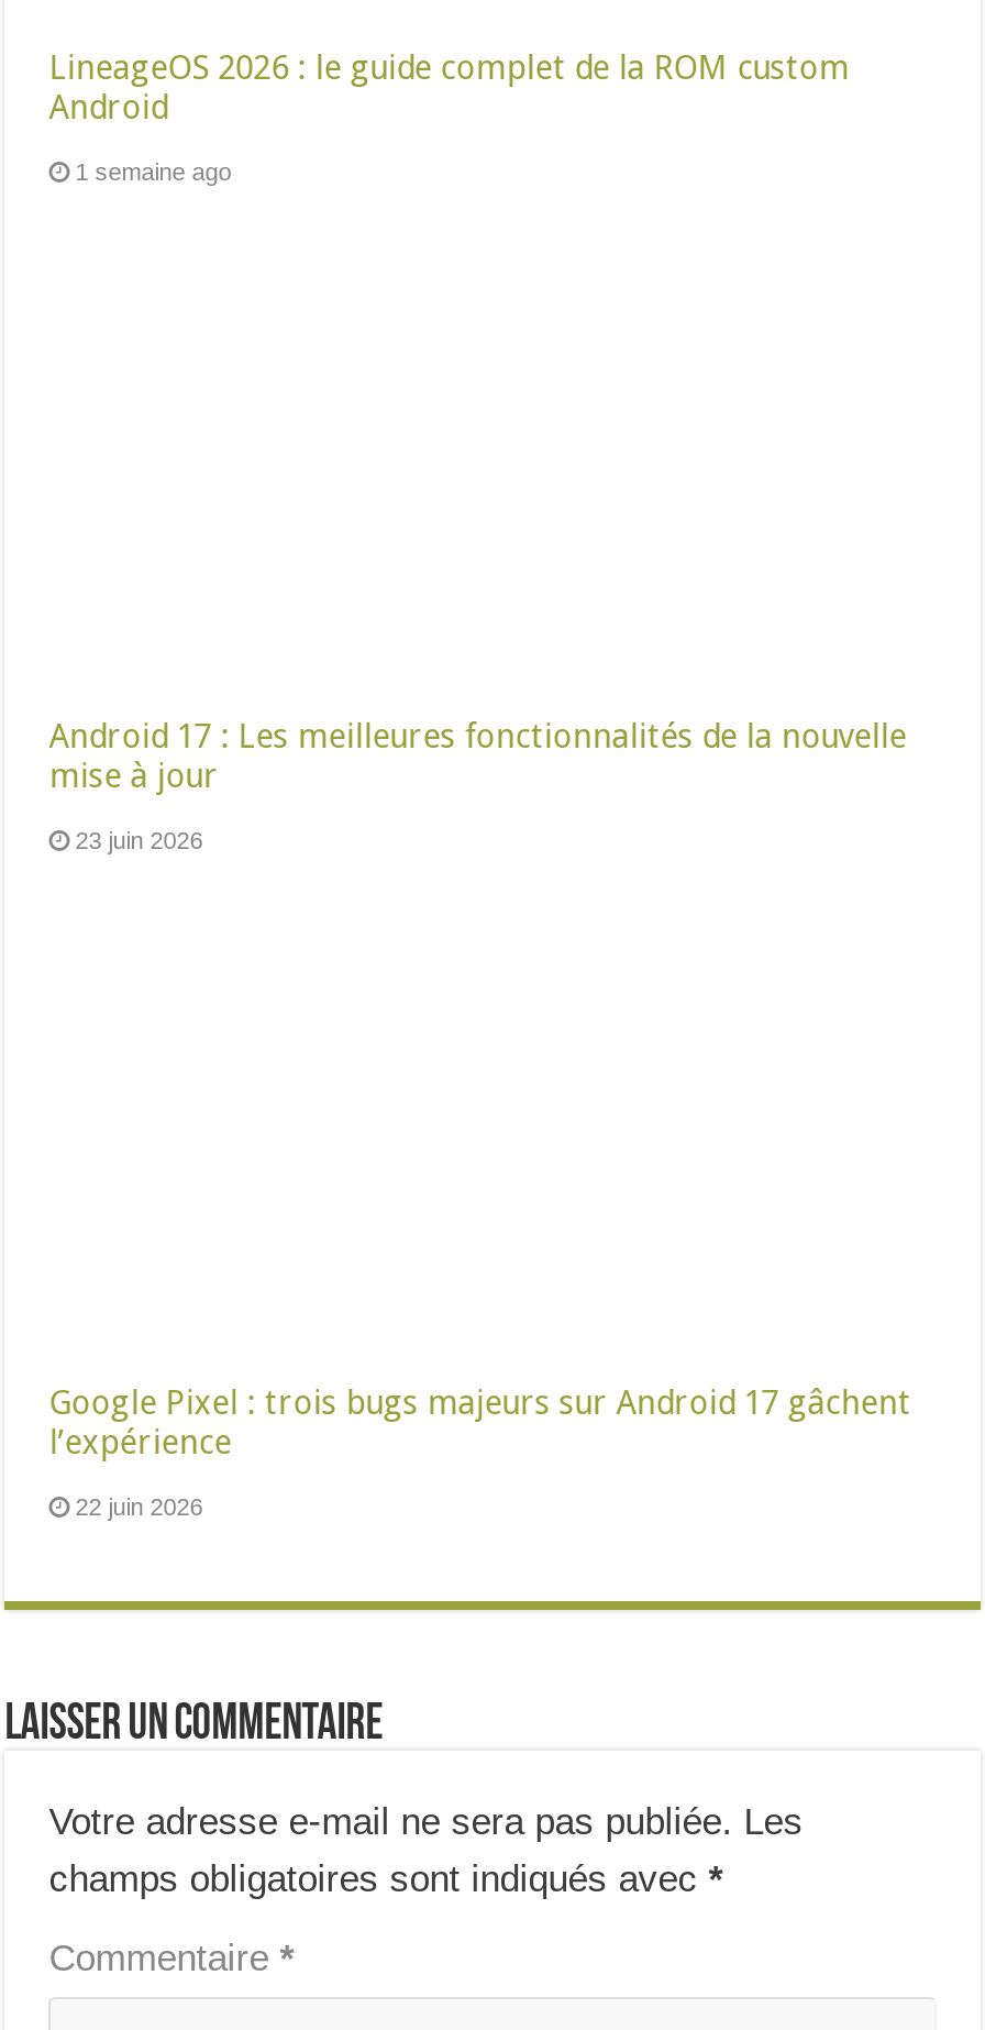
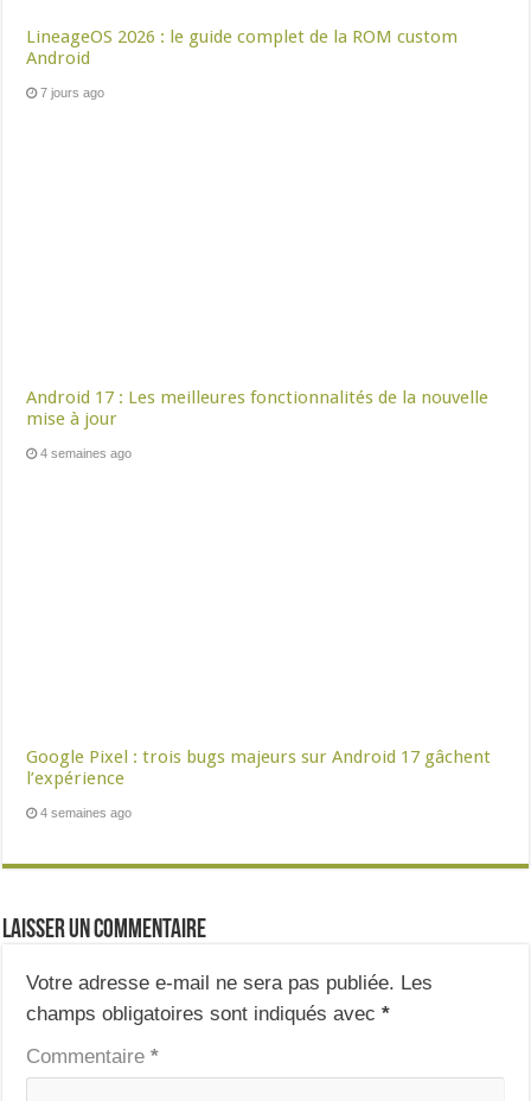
- 1 semaine ago
+ 7 jours ago

- 23 juin 2026
+ 4 semaines ago

- 22 juin 2026
+ 4 semaines ago
